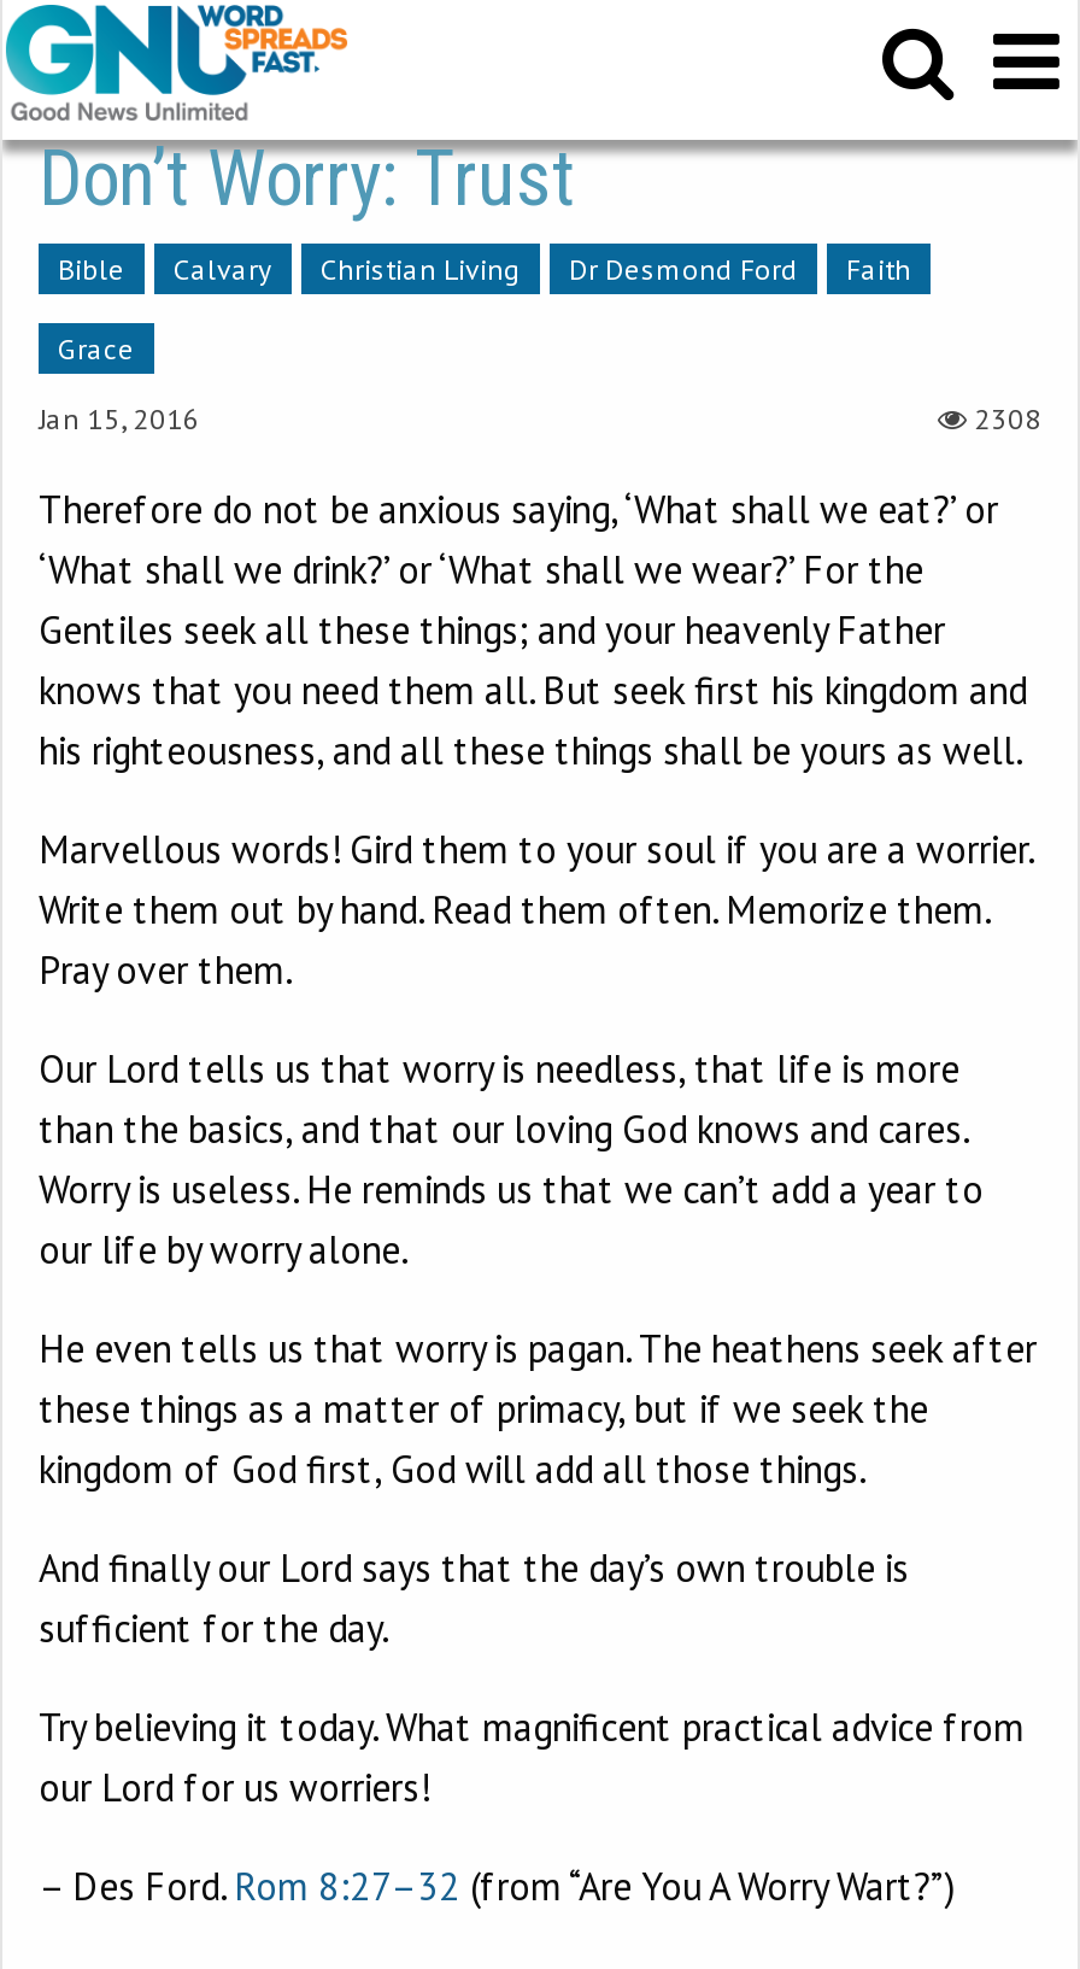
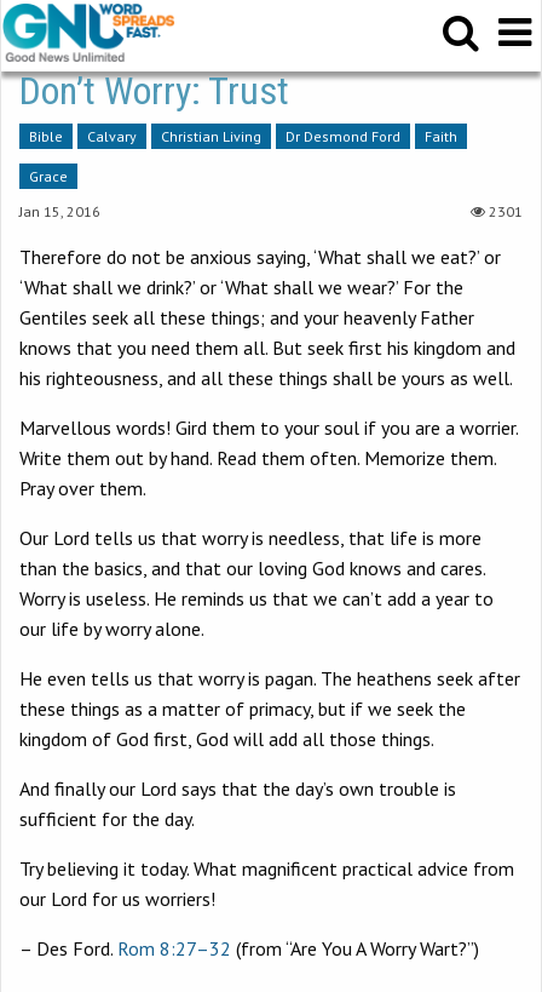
- 2308
+ 2301
